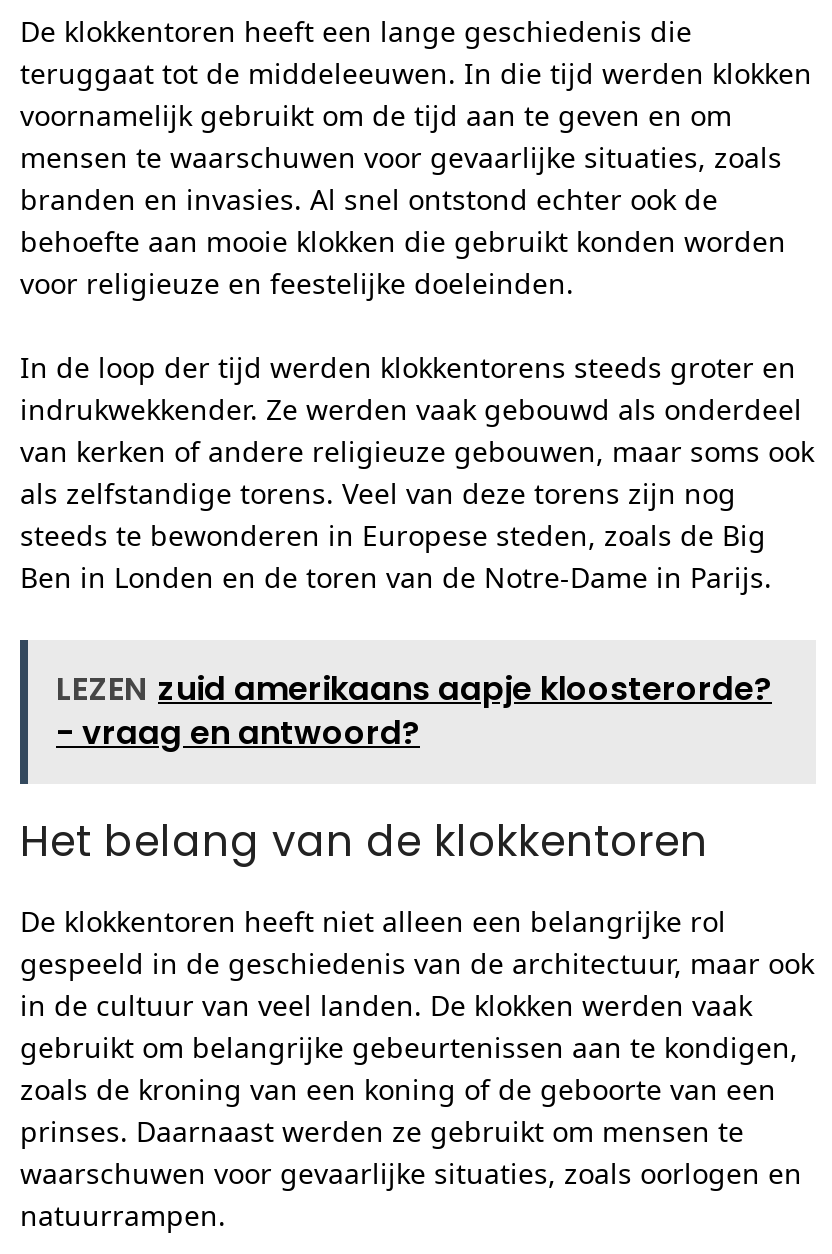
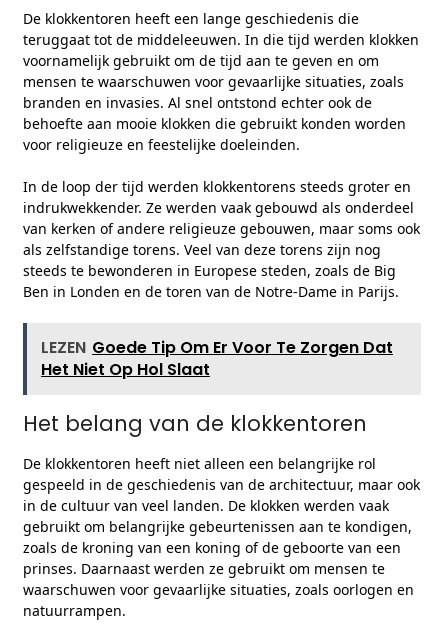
- LEZEN zuid amerikaans aapje kloosterorde?
- - vraag en antwoord?
+ LEZEN Goede Tip Om Er Voor Te Zorgen Dat
+ Het Niet Op Hol Slaat
